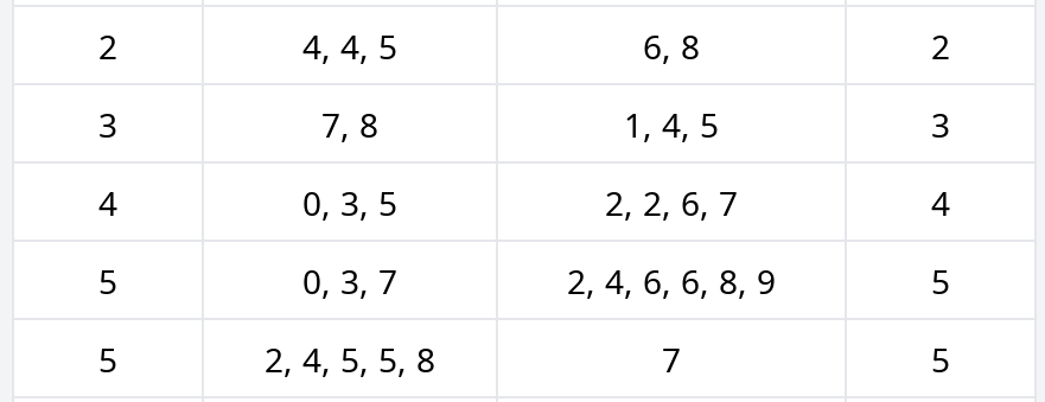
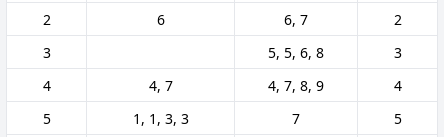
- 4, 4, 5
- 6, 8
+ 6
+ 6, 7

- 7, 8
- 1, 4, 5
+ 5, 5, 6, 8

- 0, 3, 5
- 2, 2, 6, 7
+ 4, 7
+ 4, 7, 8, 9

- 0, 3, 7
- 2, 4, 6, 6, 8, 9
- 5
- 5
- 2, 4, 5, 5, 8
+ 1, 1, 3, 3
